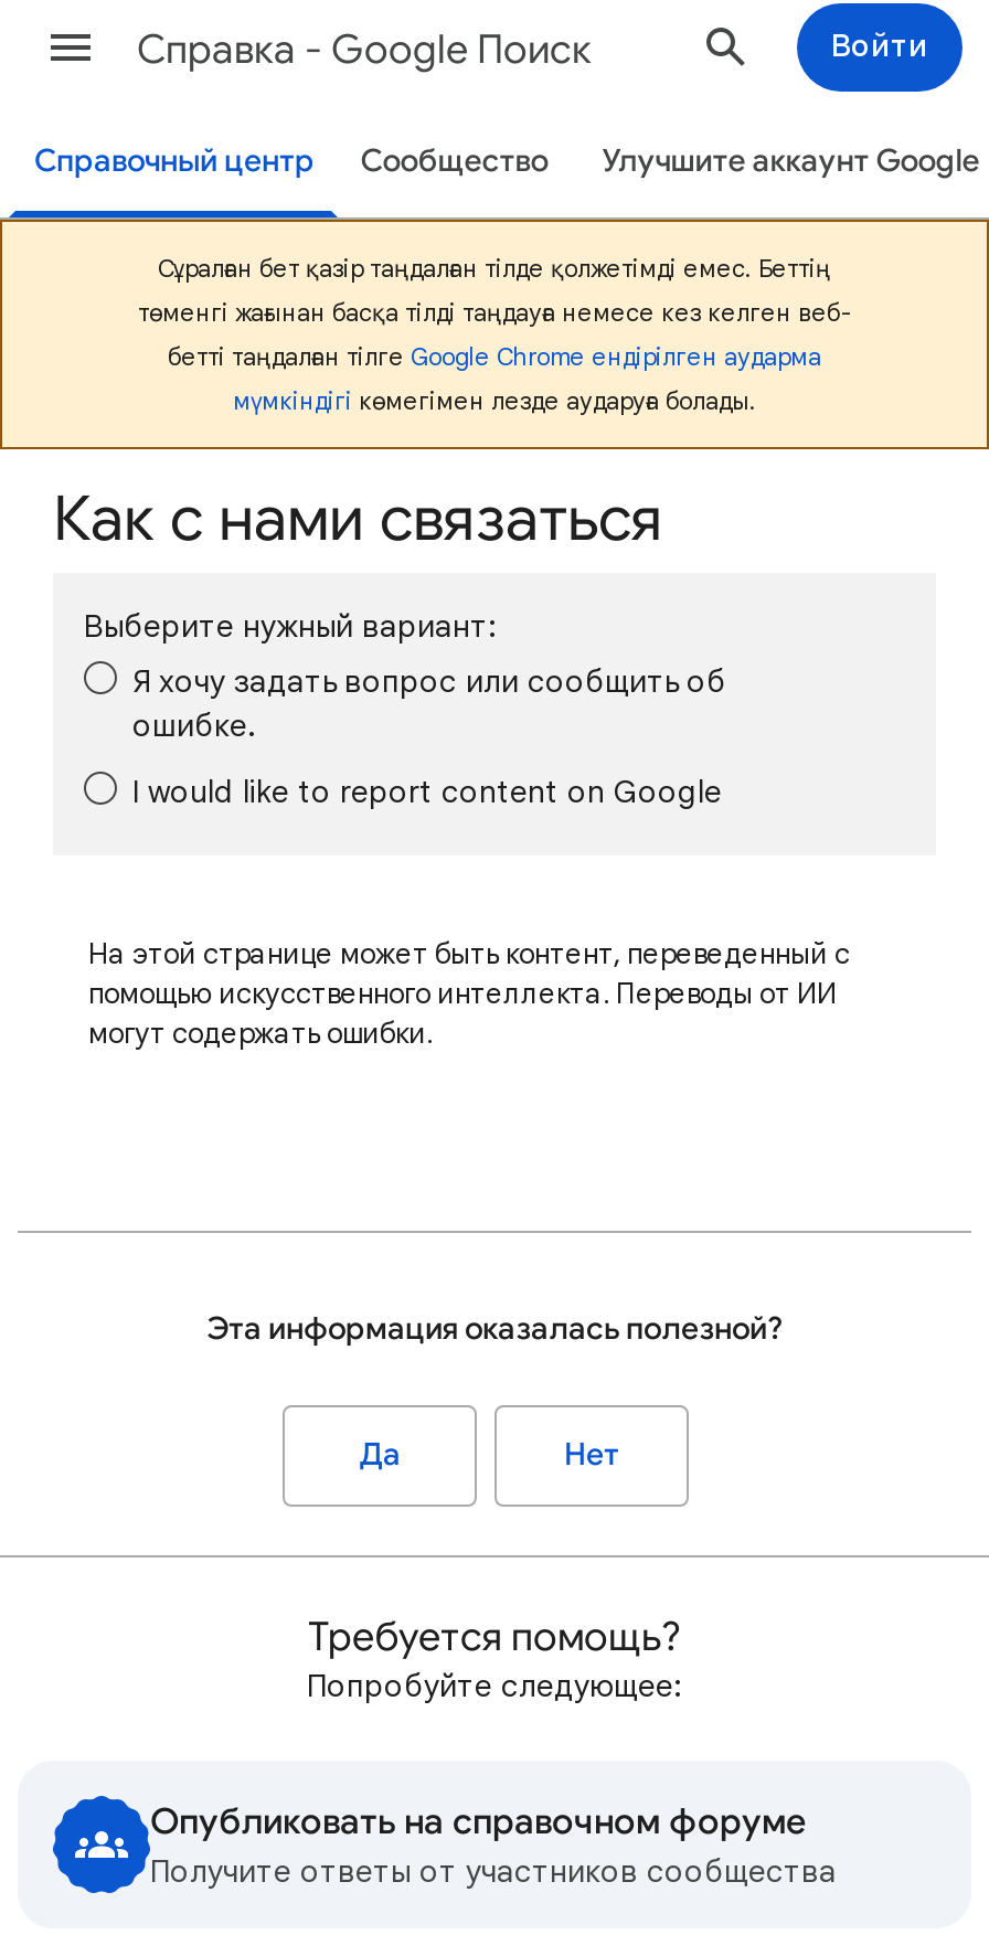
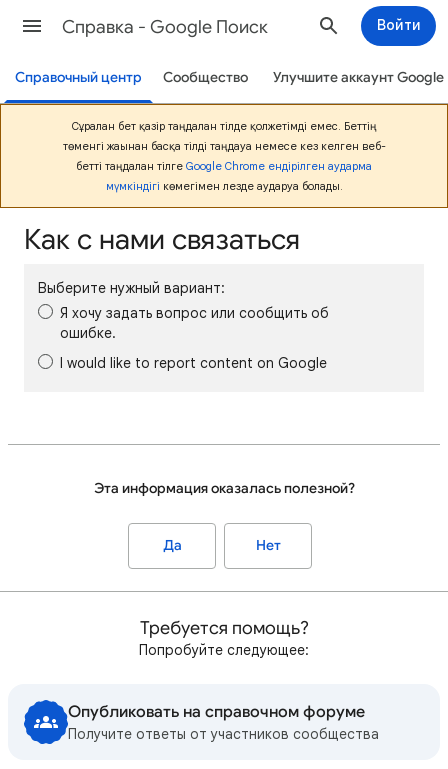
- На этой странице может быть контент, переведенный с
- помощью искусственного интеллекта. Переводы от ИИ
- могут содержать ошибки.
